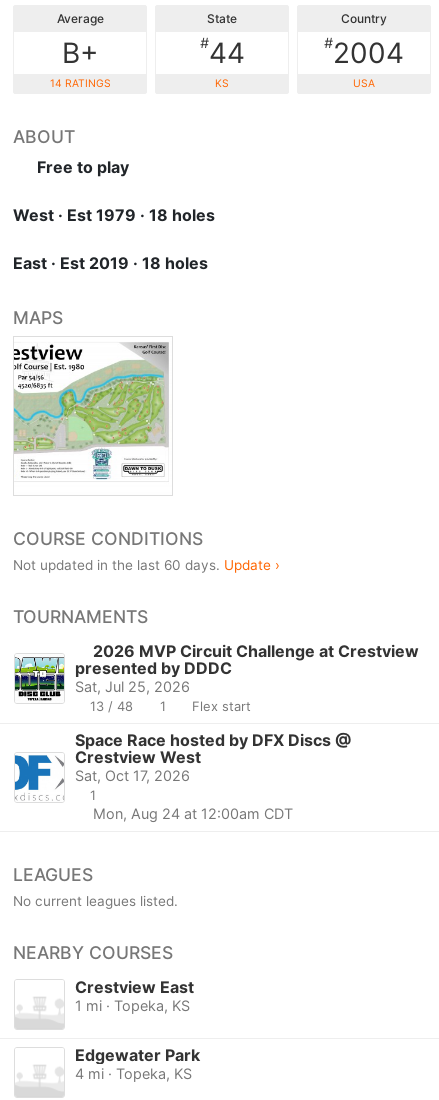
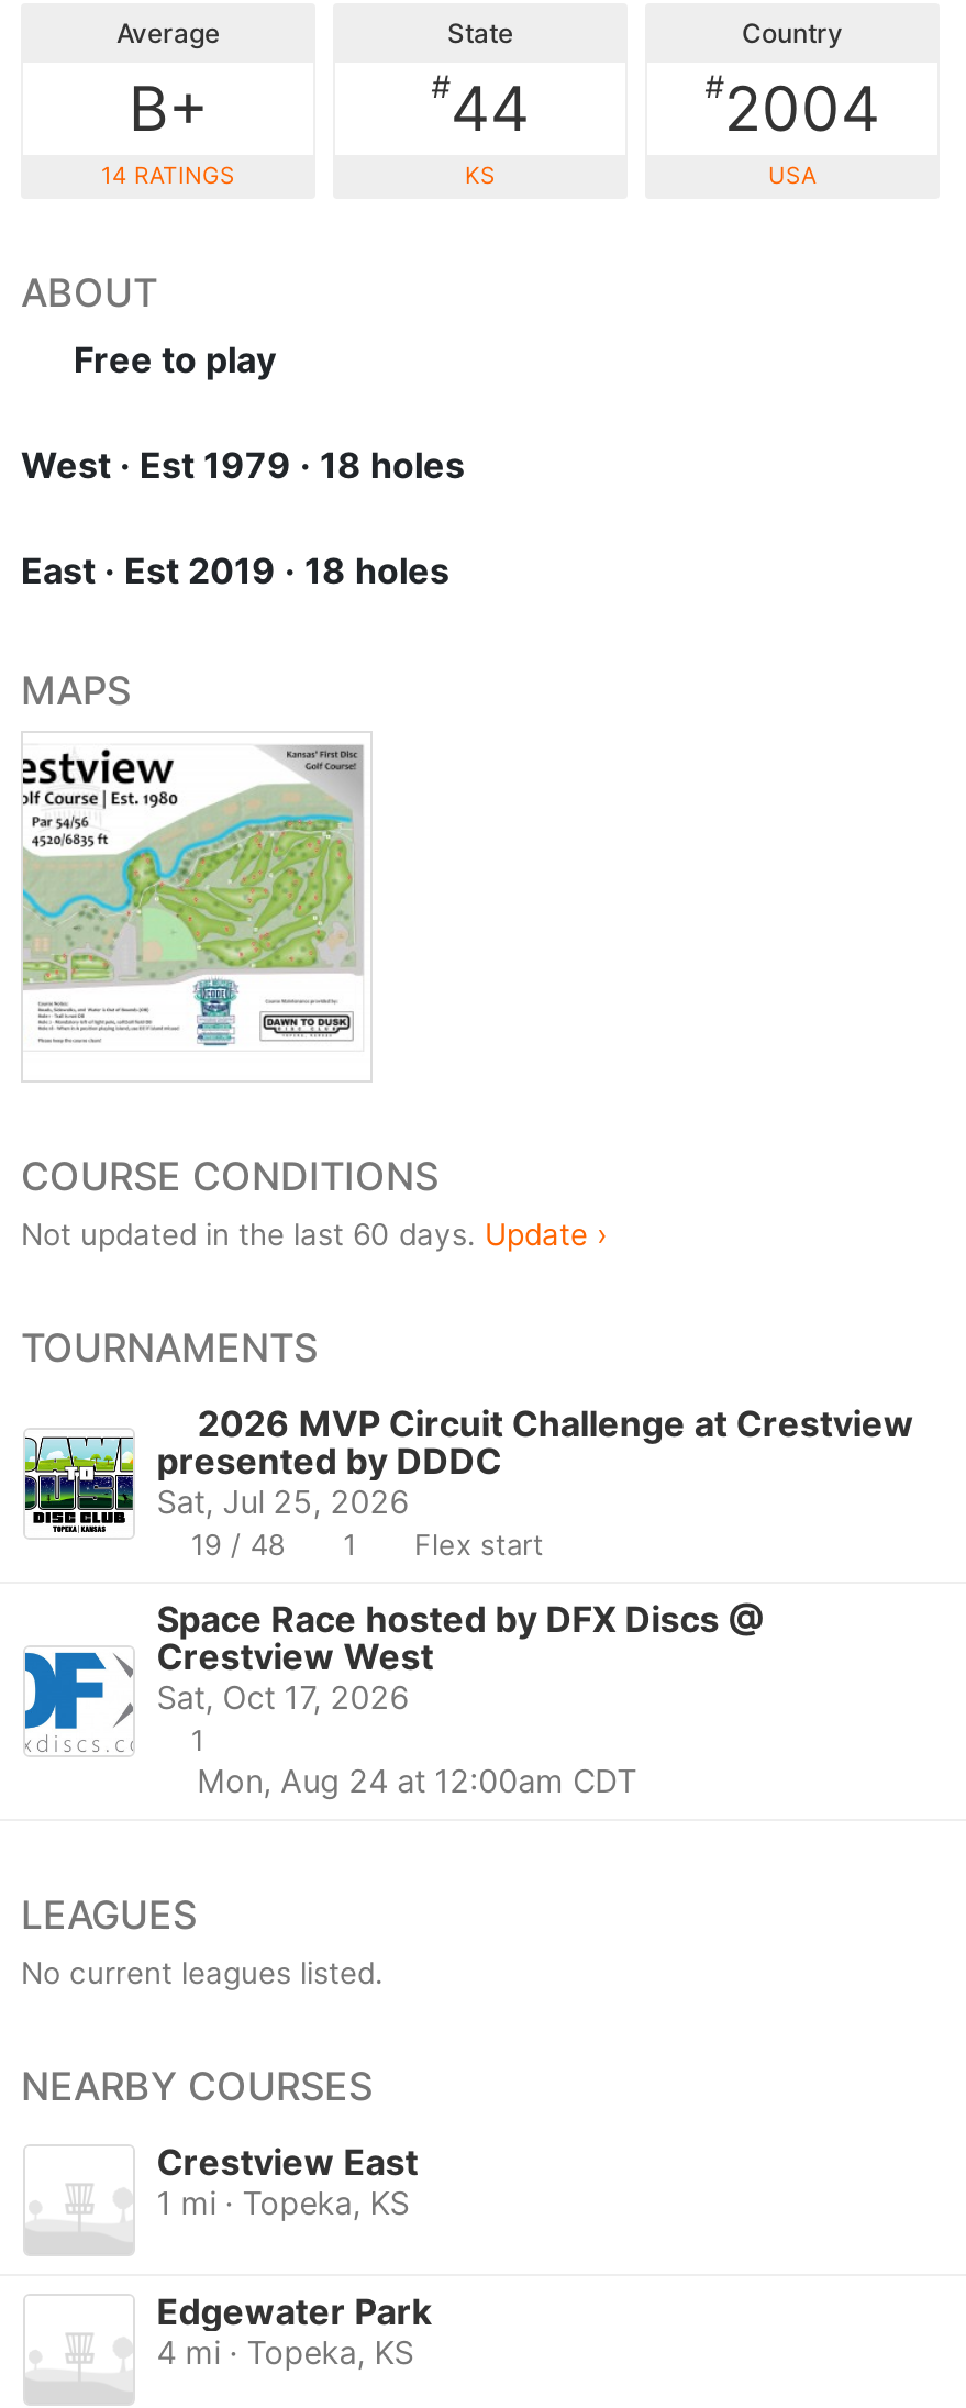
- 13 / 48 1 Flex start
+ 19 / 48 1 Flex start
